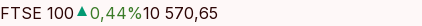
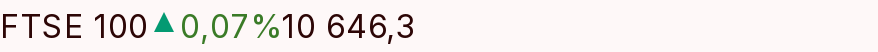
- FTSE 100 0,44%10 570,65
+ FTSE 100 0,07%10 646,3
